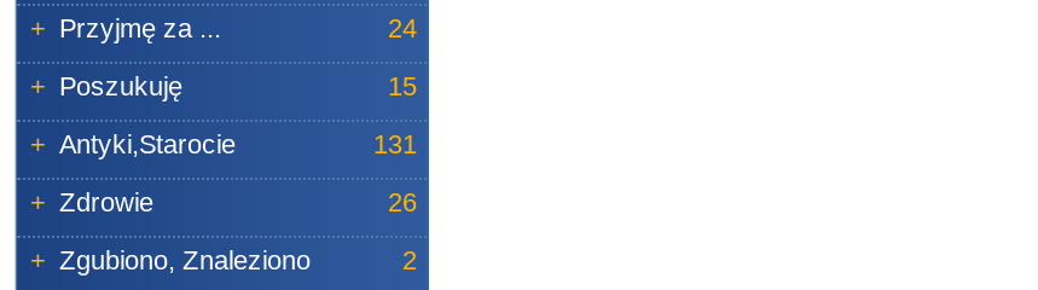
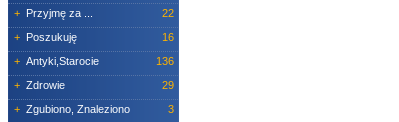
- 24
+ 22

- 15
+ 16

- 131
+ 136

- 26
+ 29

- 2
+ 3
